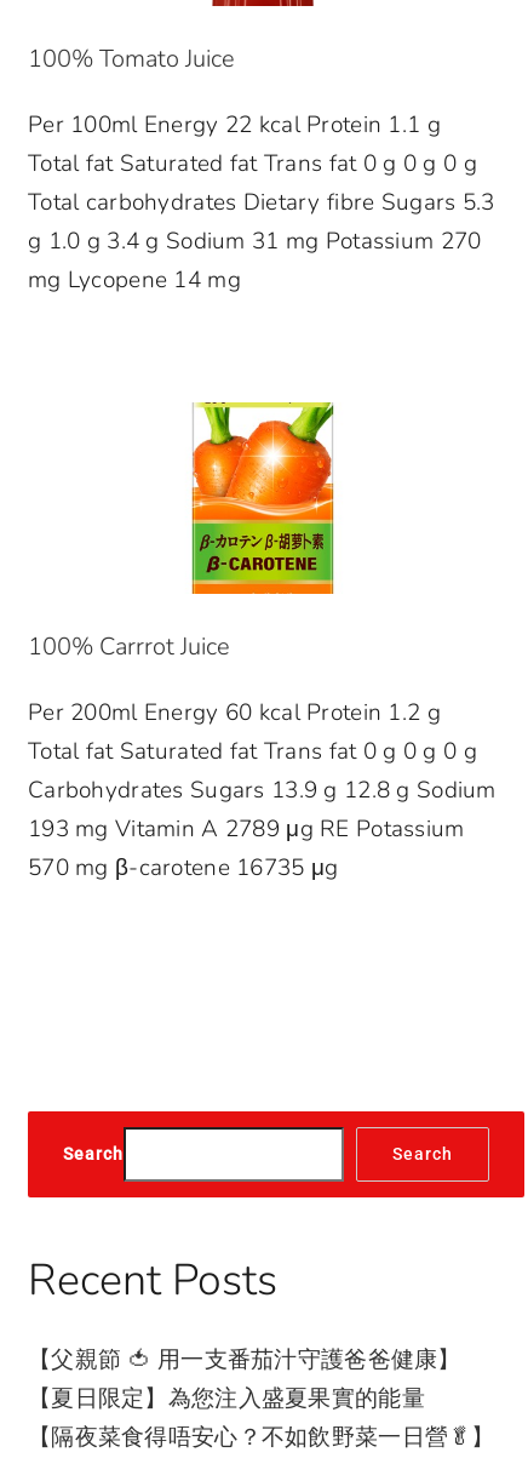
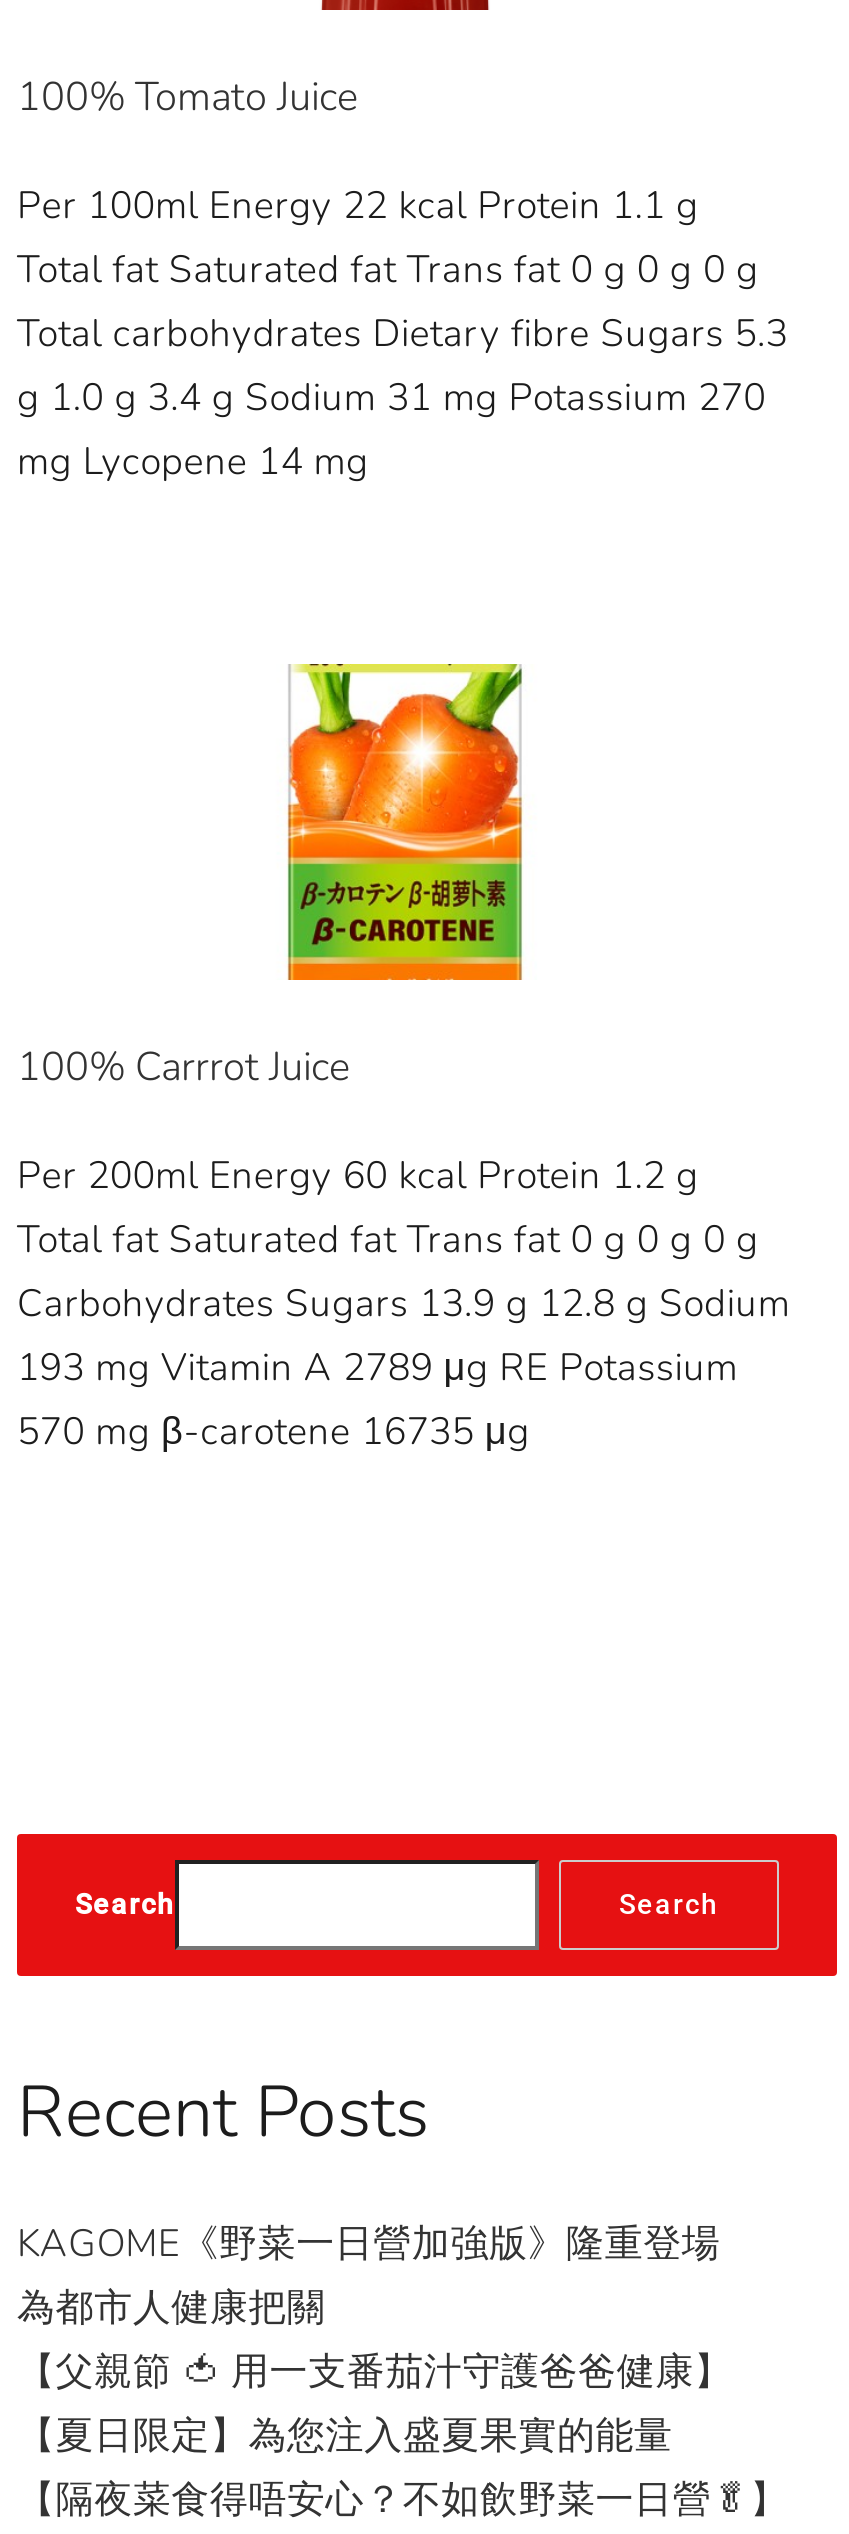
+ KAGOME《野菜一日營加強版》隆重登場
+ 為都市人健康把關
